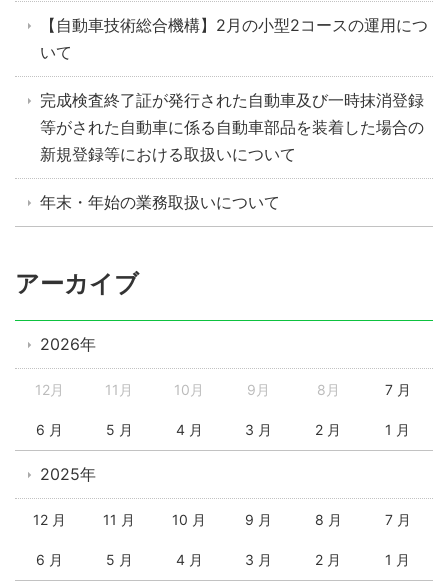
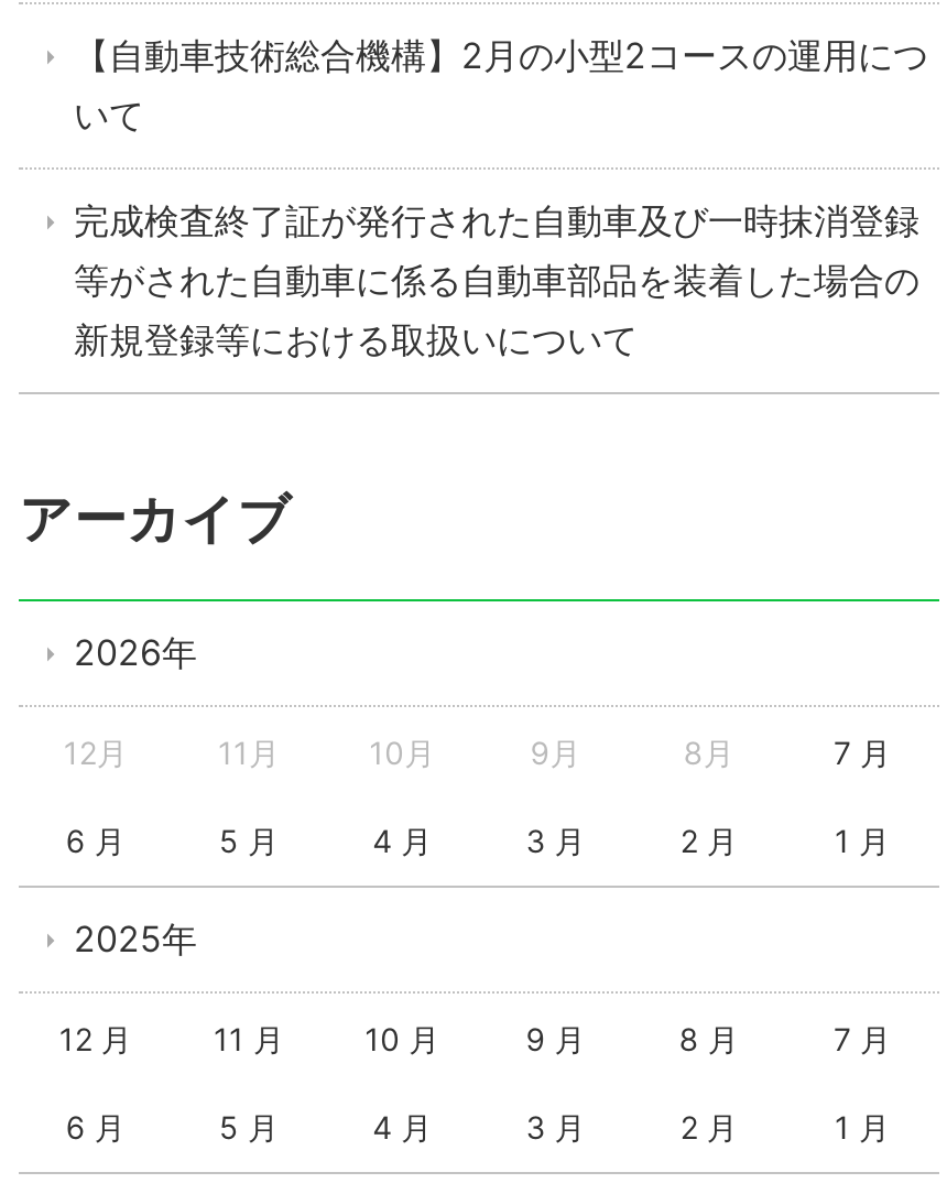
- 年末・年始の業務取扱いについて
